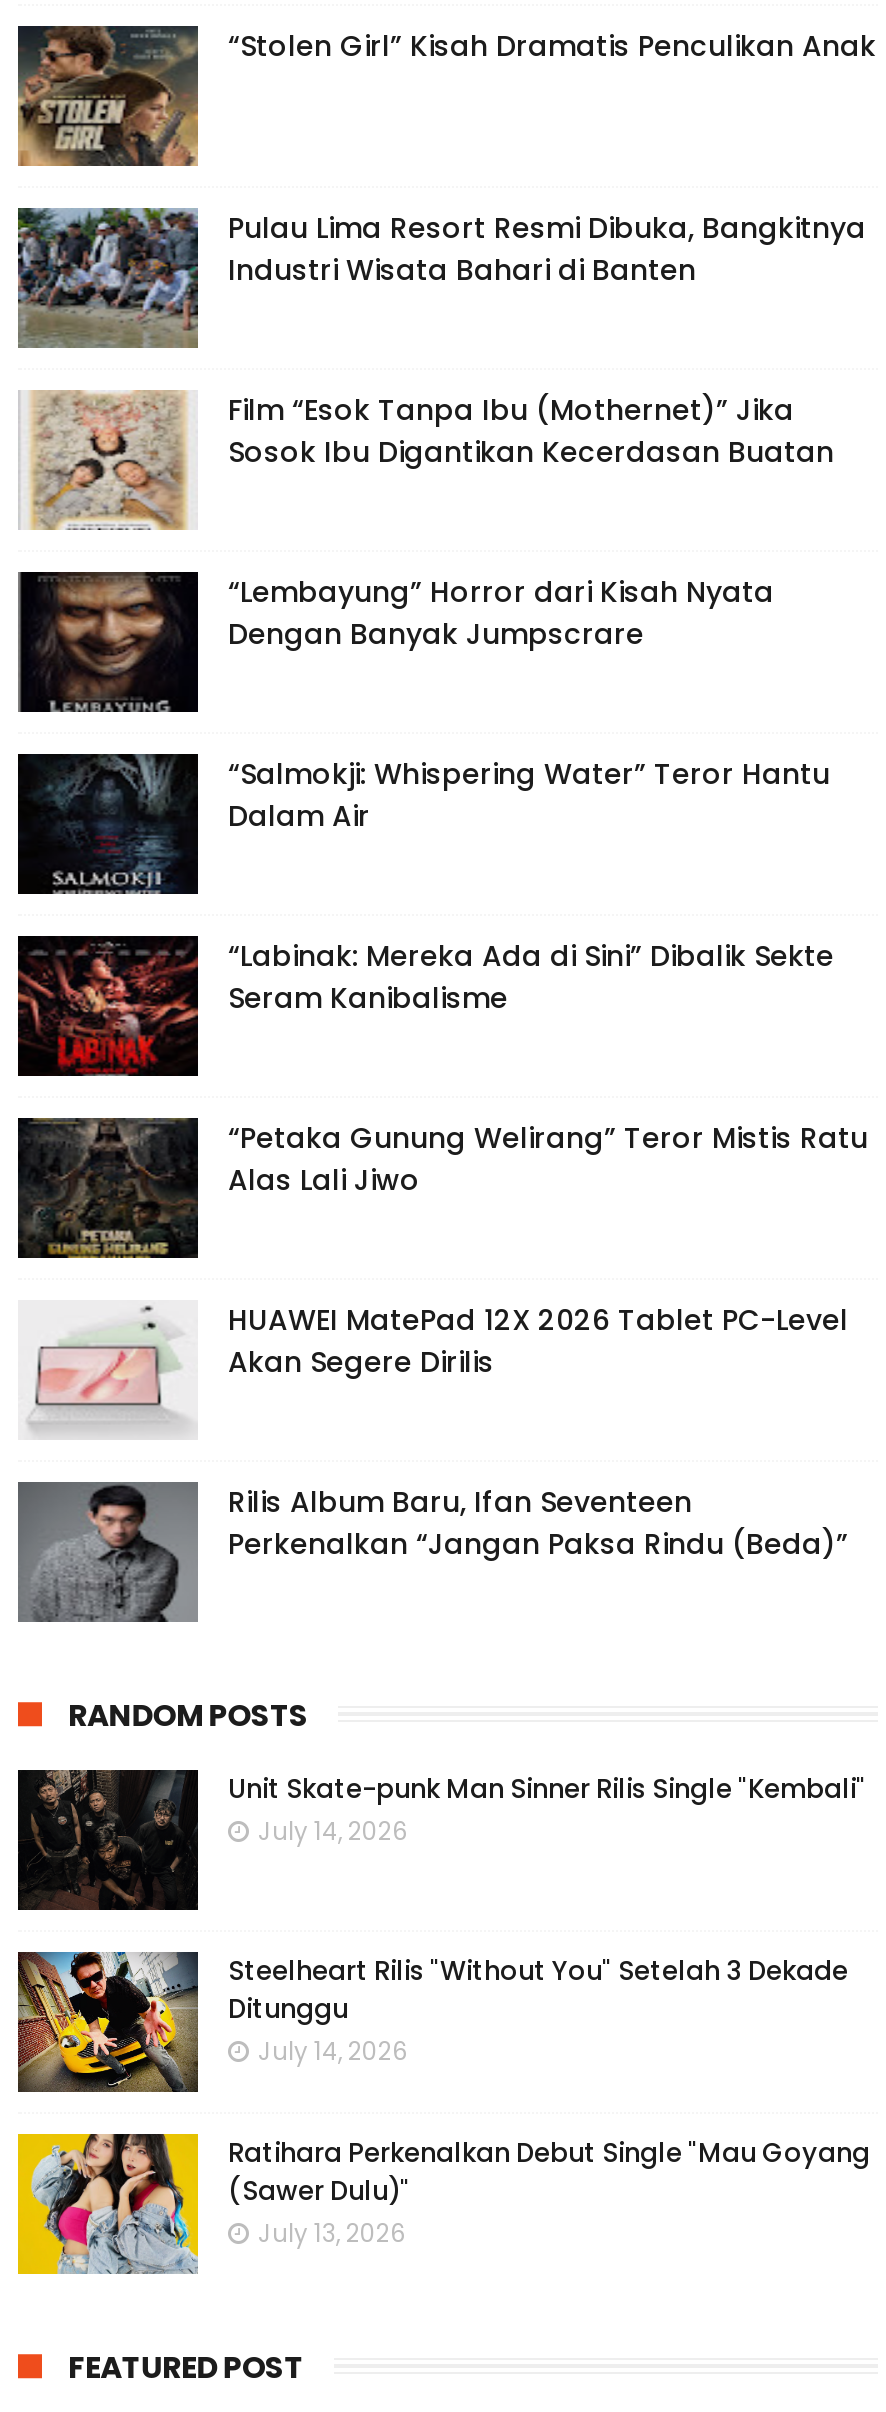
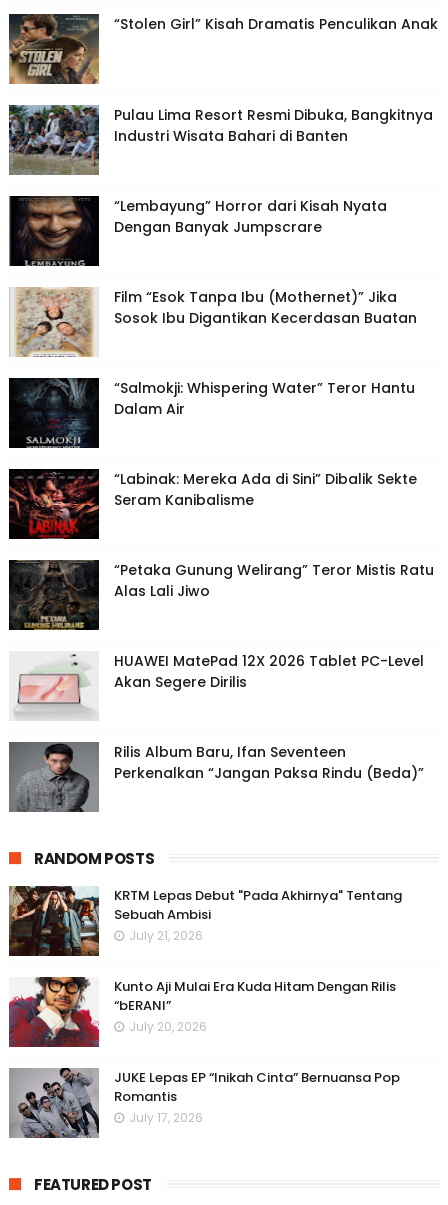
moved down: [image] | Film “Esok Tanpa Ibu (Mothernet)” Jika | Sosok Ibu Digantikan Kecerdasan Buatan

moved up: [image] | “Lembayung” Horror dari Kisah Nyata | Dengan Banyak Jumpscrare

- [image]
- Unit Skate-punk Man Sinner Rilis Single "Kembali"
- July 14, 2026
+ [image]
+ KRTM Lepas Debut "Pada Akhirnya" Tentang
+ Sebuah Ambisi
+ July 21, 2026

- [image]
- Steelheart Rilis "Without You" Setelah 3 Dekade
- Ditunggu
- July 14, 2026
+ [image]
+ Kunto Aji Mulai Era Kuda Hitam Dengan Rilis
+ “bERANI”
+ July 20, 2026

- [image]
- Ratihara Perkenalkan Debut Single "Mau Goyang
- (Sawer Dulu)"
- July 13, 2026
+ [image]
+ JUKE Lepas EP “Inikah Cinta” Bernuansa Pop
+ Romantis
+ July 17, 2026
